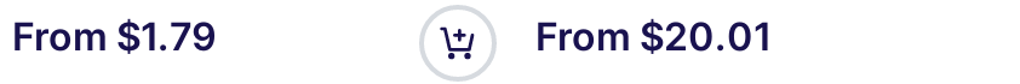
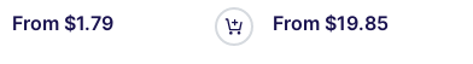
- From $20.01
+ From $19.85
